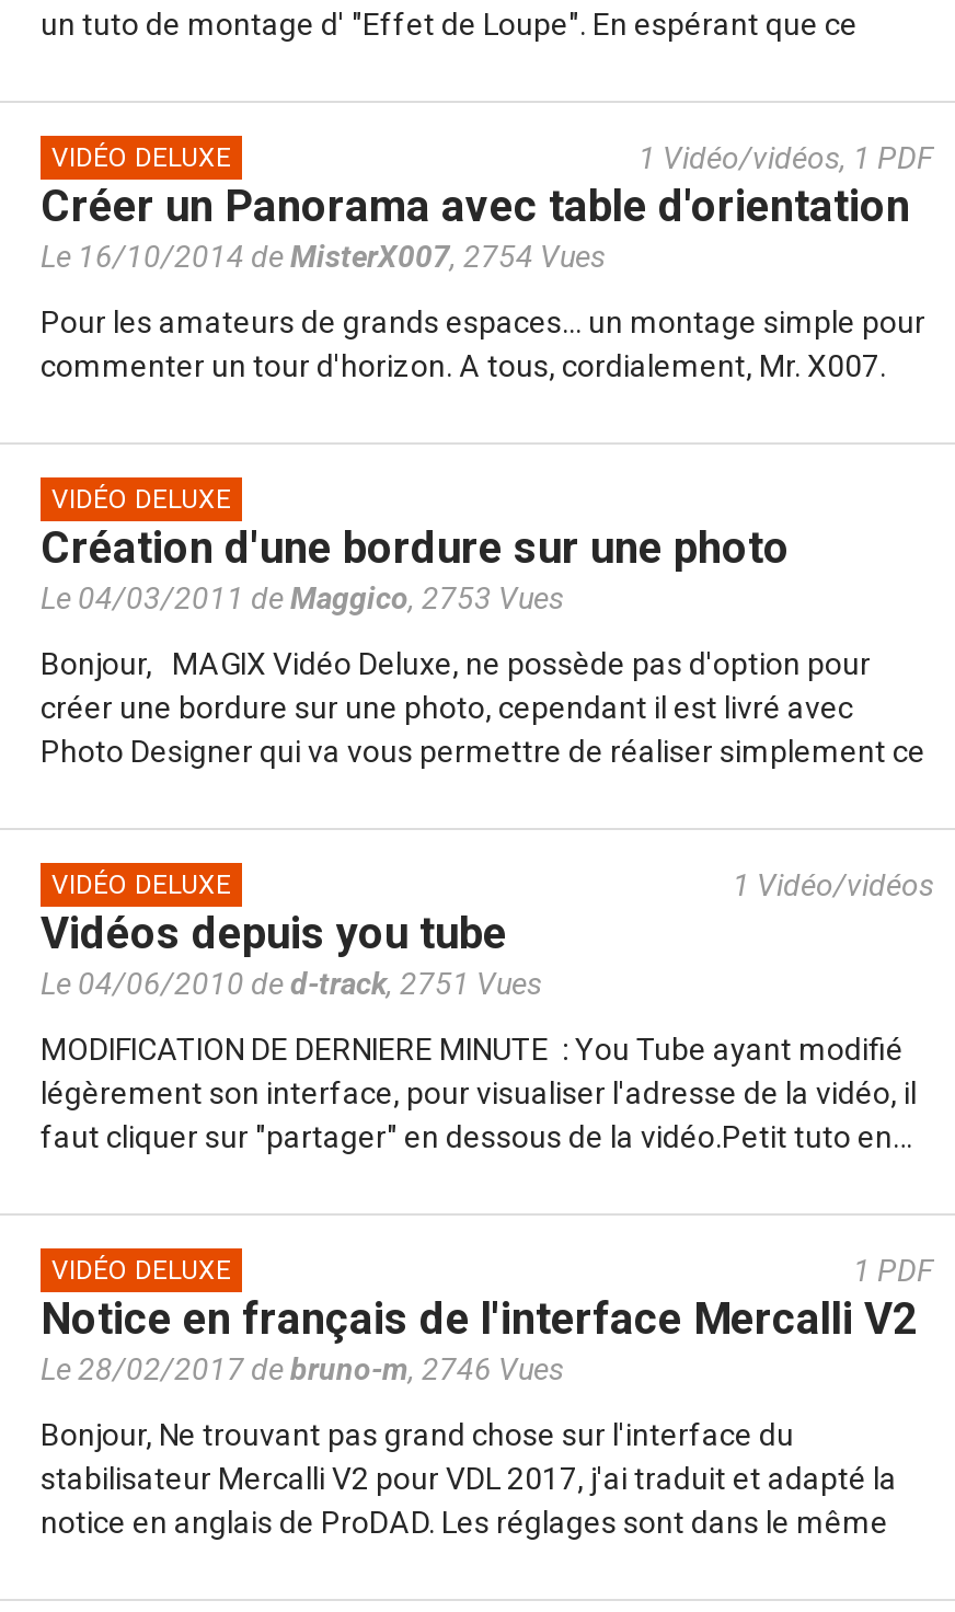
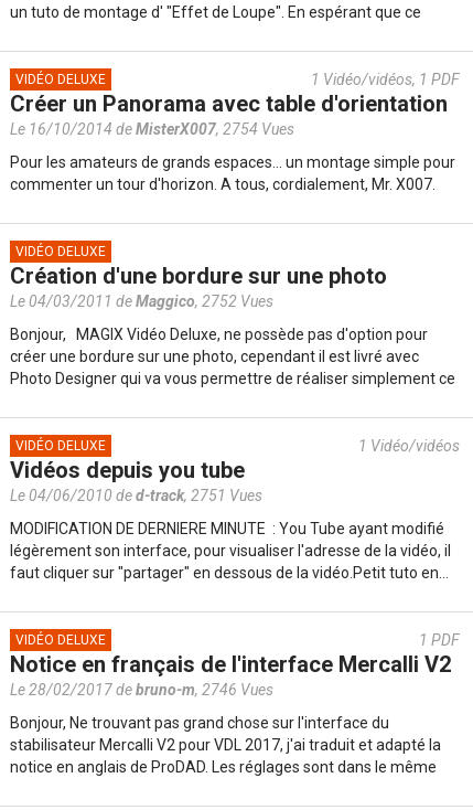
- Le 04/03/2011 de Maggico, 2753 Vues
+ Le 04/03/2011 de Maggico, 2752 Vues
